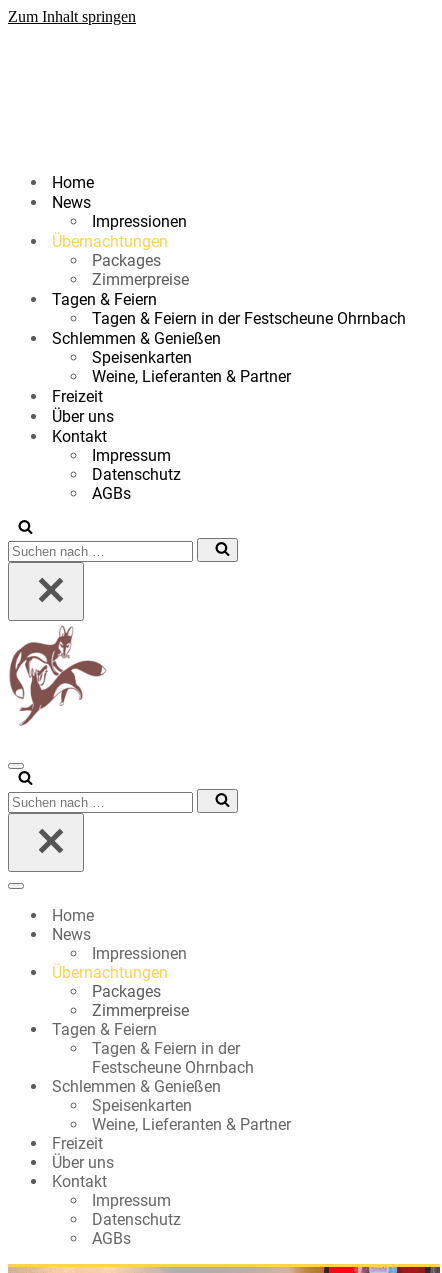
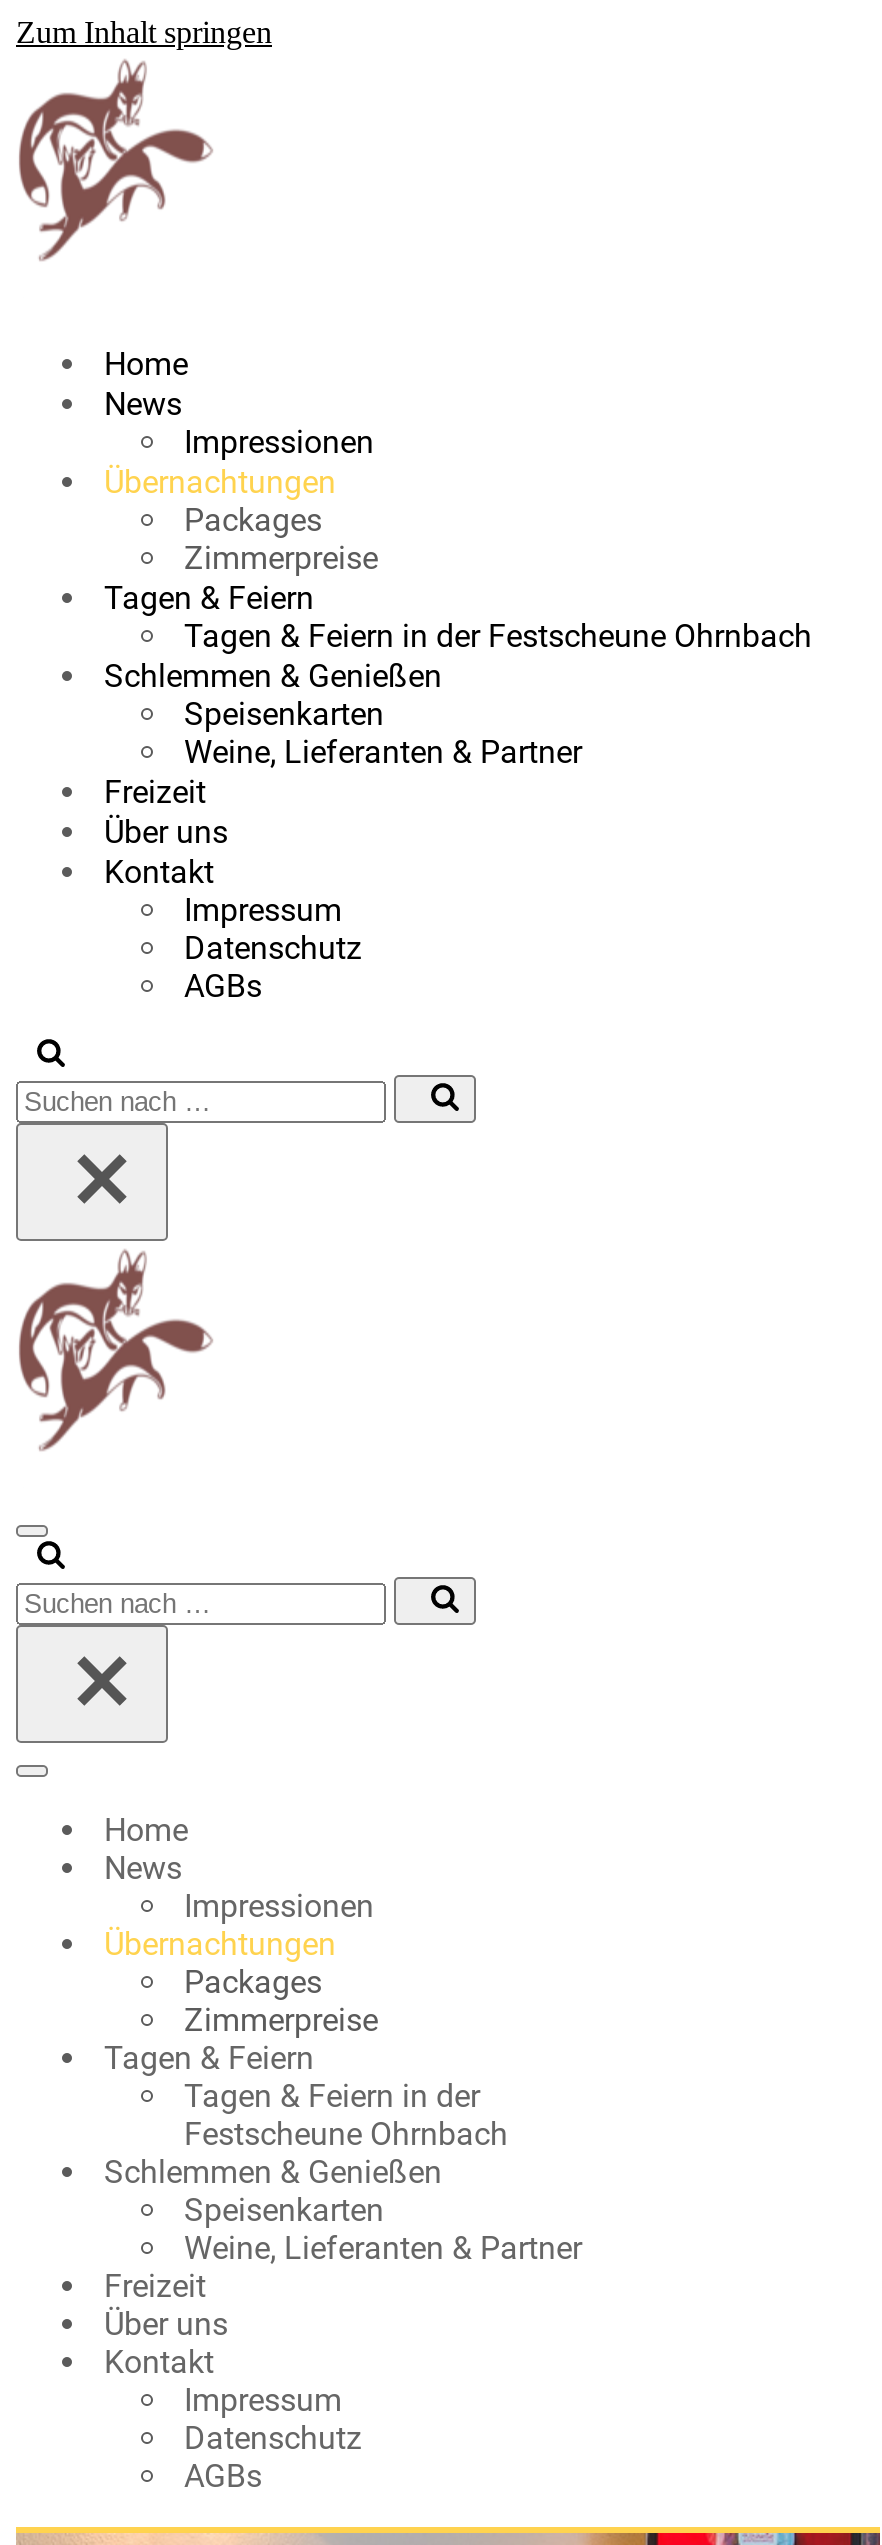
+ [image]
